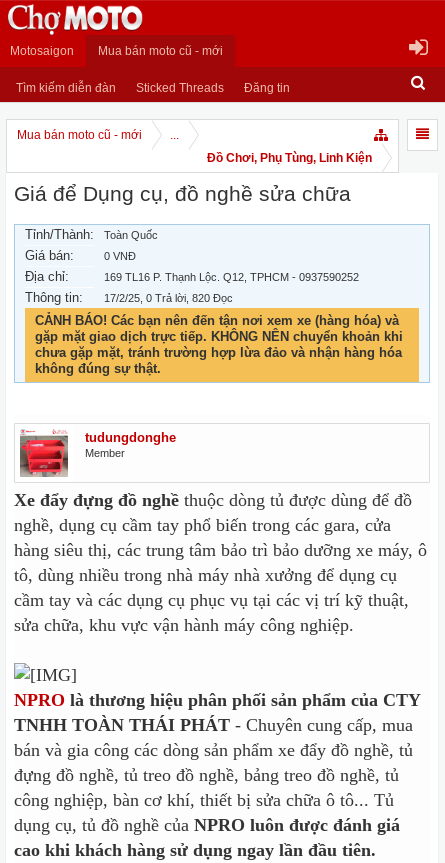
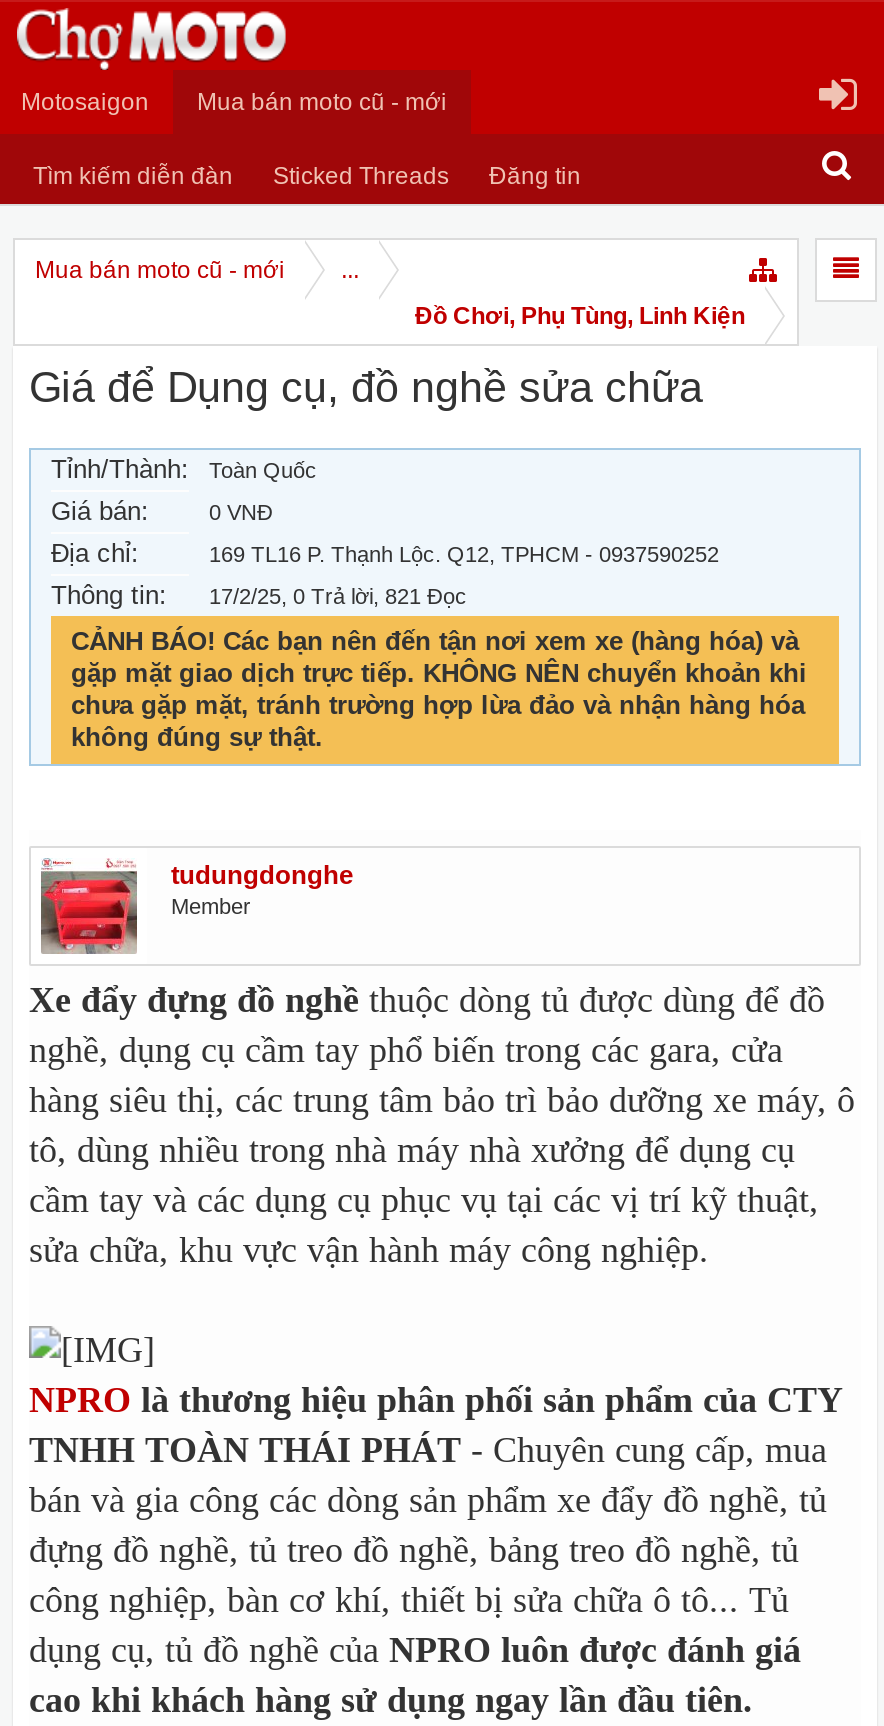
- Thông tin: 17/2/25, 0 Trả lời, 820 Đọc
+ Thông tin: 17/2/25, 0 Trả lời, 821 Đọc
